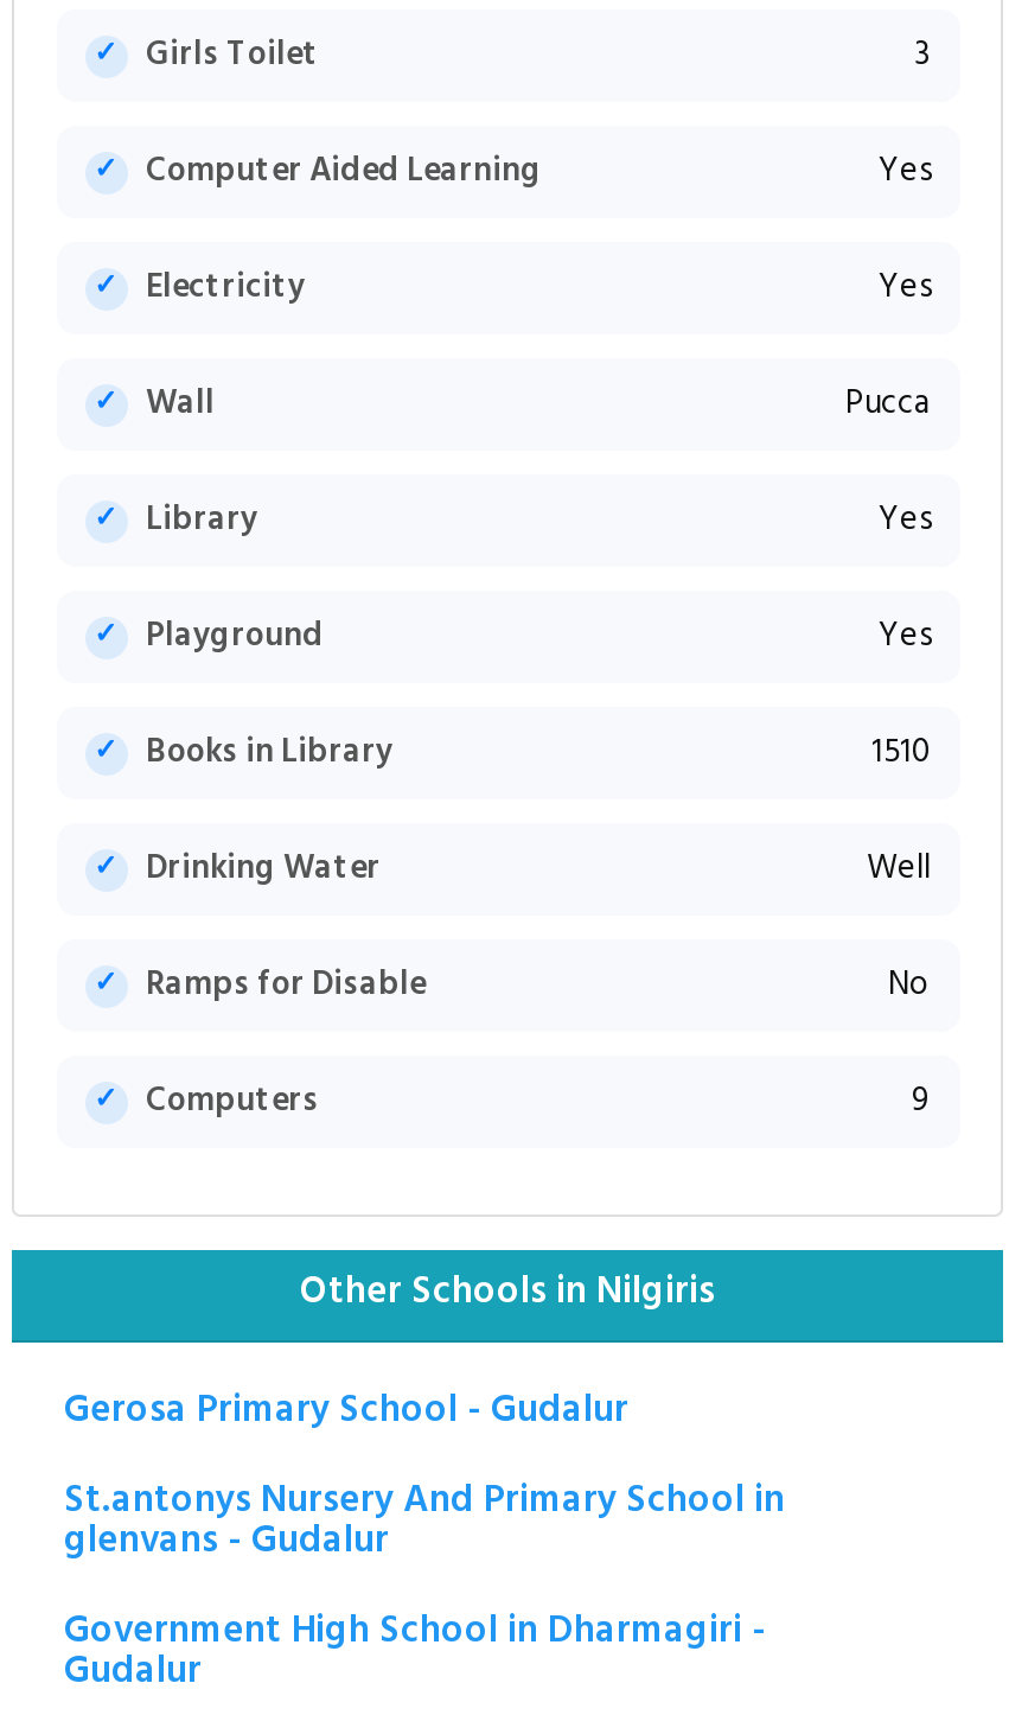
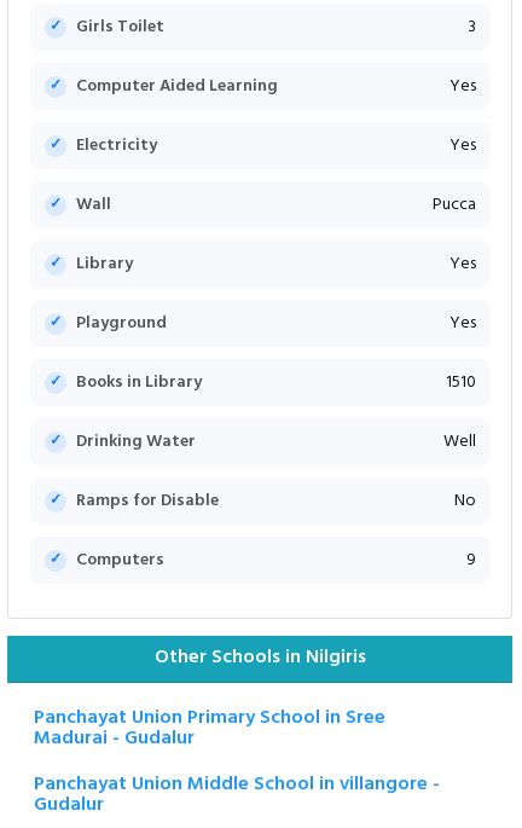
- Gerosa Primary School - Gudalur
- St.antonys Nursery And Primary School in
- glenvans - Gudalur
- Government High School in Dharmagiri -
+ Panchayat Union Primary School in Sree
+ Madurai - Gudalur
+ Panchayat Union Middle School in villangore -
